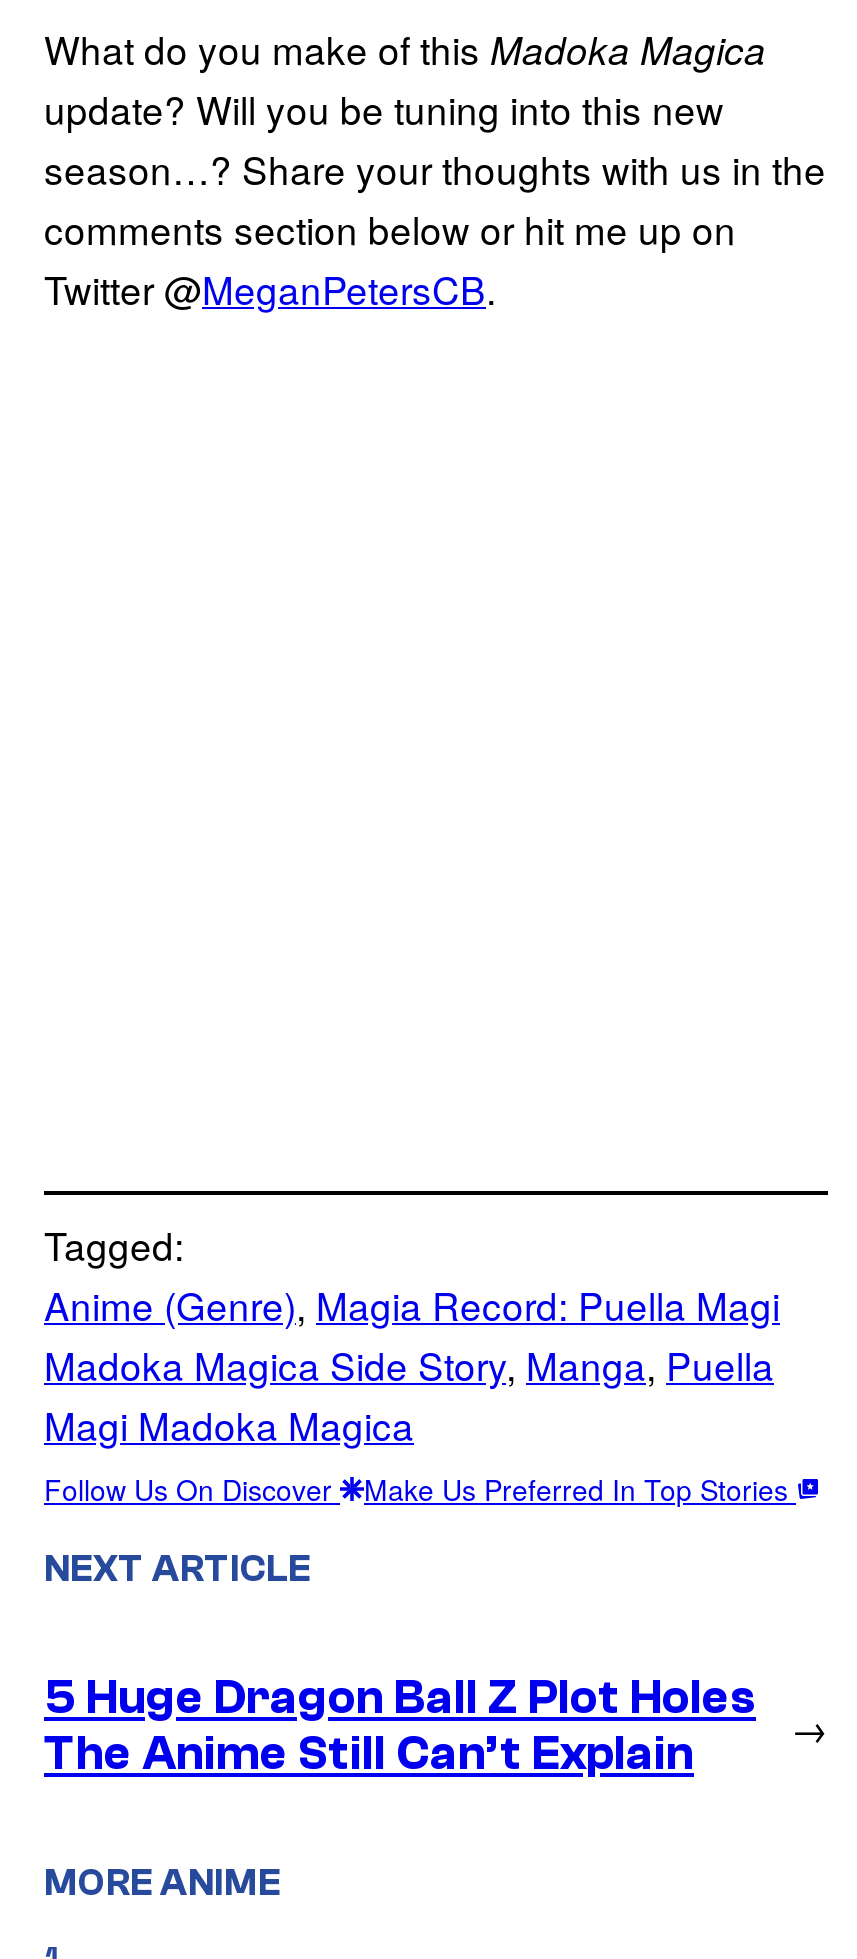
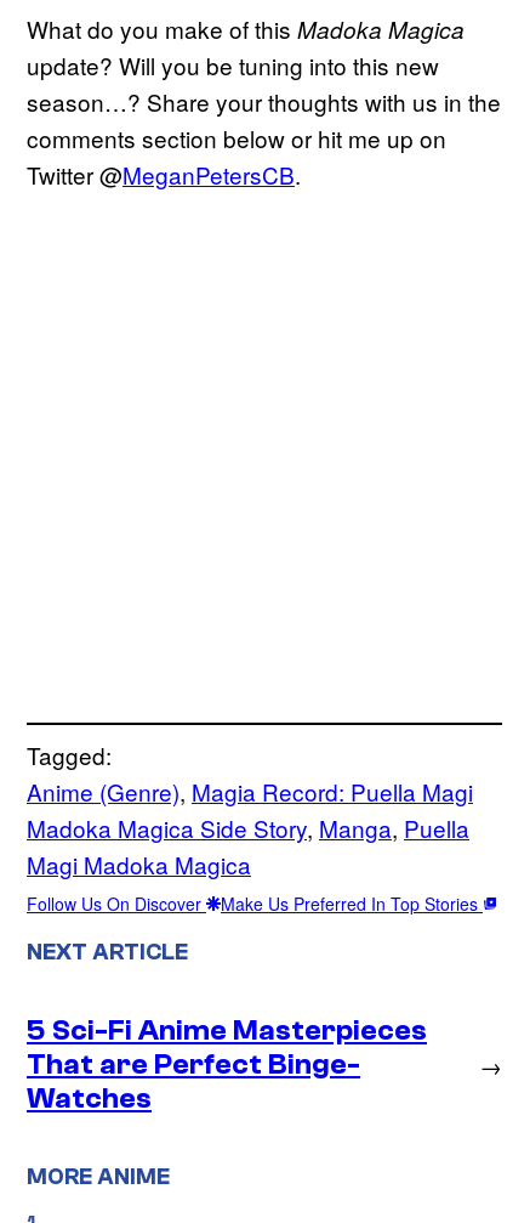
- 5 Huge Dragon Ball Z Plot Holes
- The Anime Still Can’t Explain
+ 5 Sci-Fi Anime Masterpieces
+ That are Perfect Binge-
+ Watches
